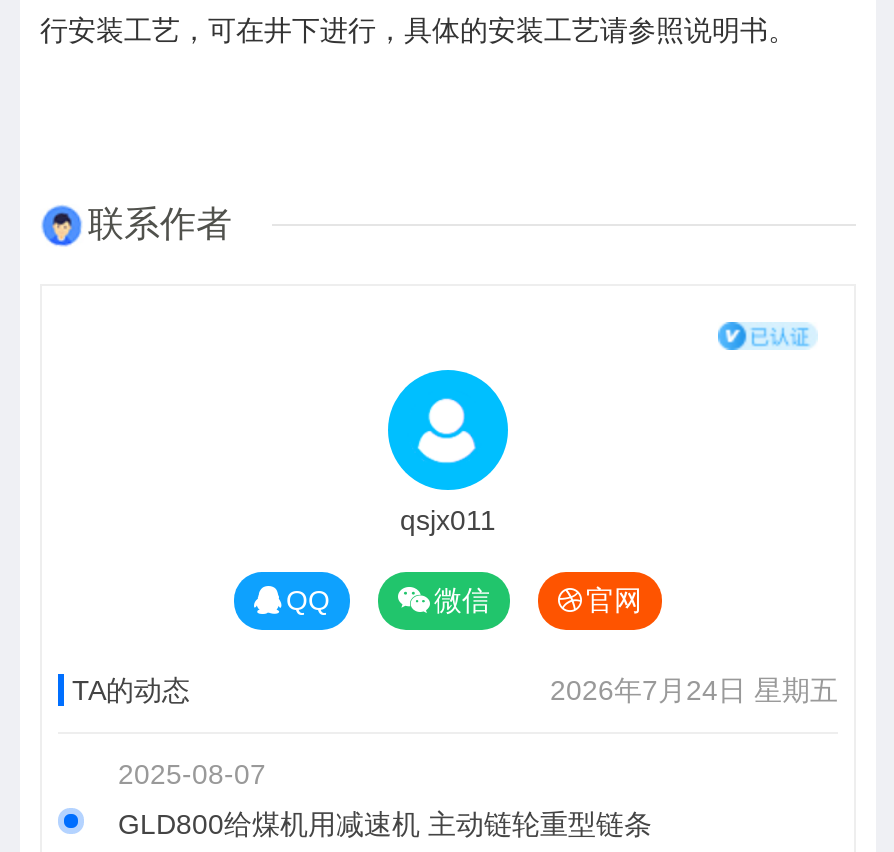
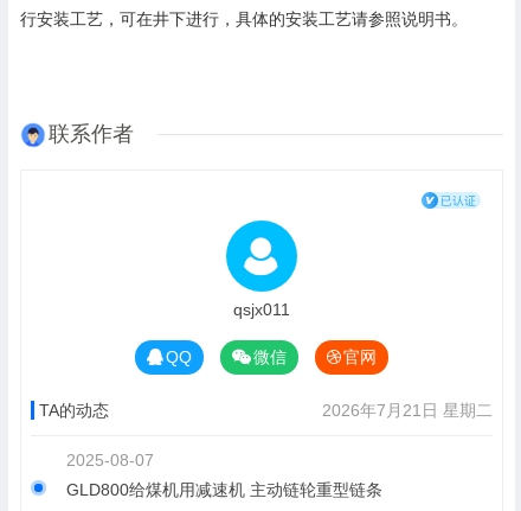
- 2026年7月24日 星期五
+ 2026年7月21日 星期二
